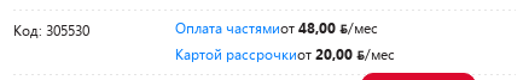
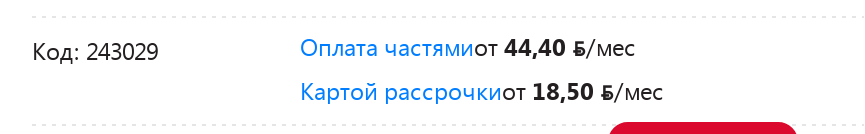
- Код: 305530
- Оплата частямиот 48,00
+ Код: 243029
+ Оплата частямиот 44,40

- Картой рассрочкиот 20,00
+ Картой рассрочкиот 18,50
